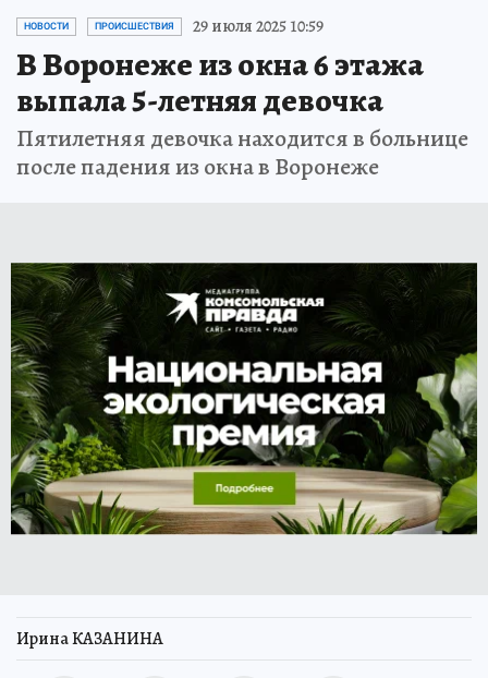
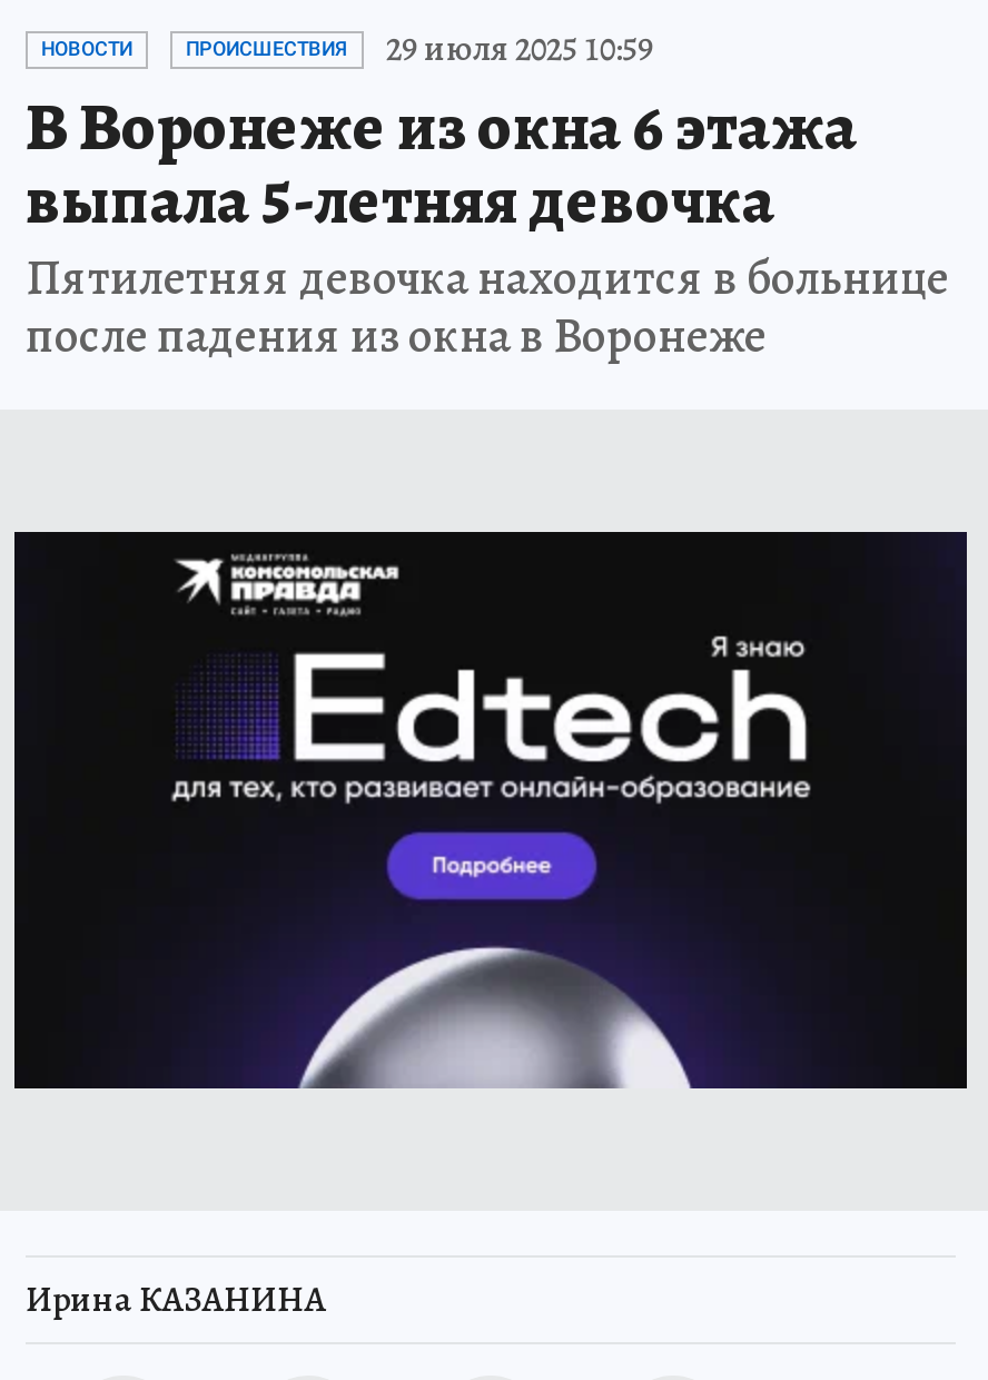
- [image]
+ [image]
